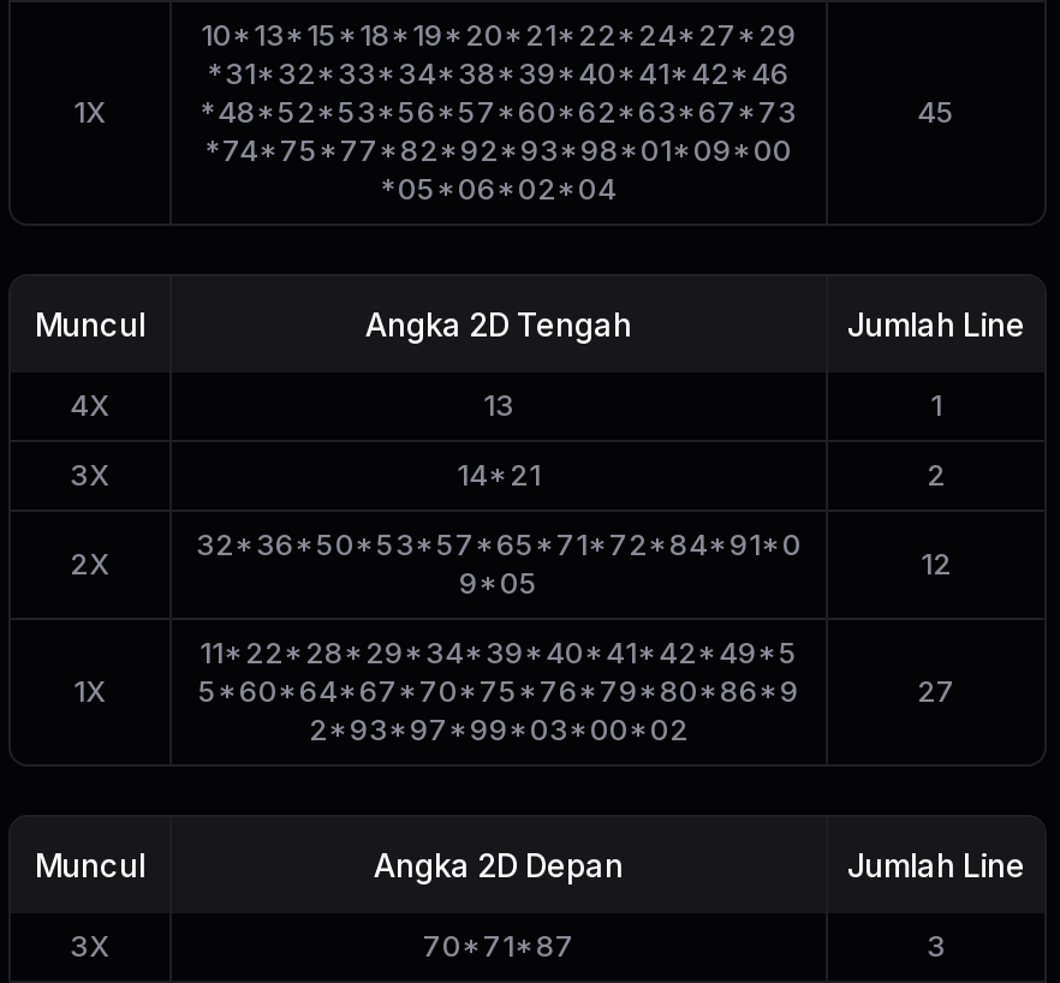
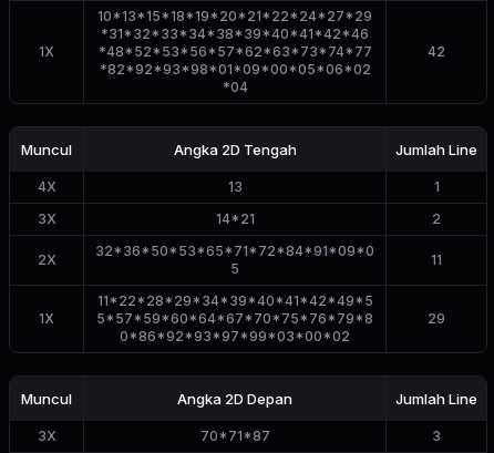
- *48*52*53*56*57*60*62*63*67*73
+ *48*52*53*56*57*62*63*73*74*77

- 45
+ 42

- *74*75*77*82*92*93*98*01*09*00
+ *82*92*93*98*01*09*00*05*06*02

- *05*06*02*04
+ *04

- 32*36*50*53*57*65*71*72*84*91*0
+ 32*36*50*53*65*71*72*84*91*09*0

- 12
+ 11

- 9*05
+ 5

- 5*60*64*67*70*75*76*79*80*86*9
+ 5*57*59*60*64*67*70*75*76*79*8

- 27
+ 29

- 2*93*97*99*03*00*02
+ 0*86*92*93*97*99*03*00*02
